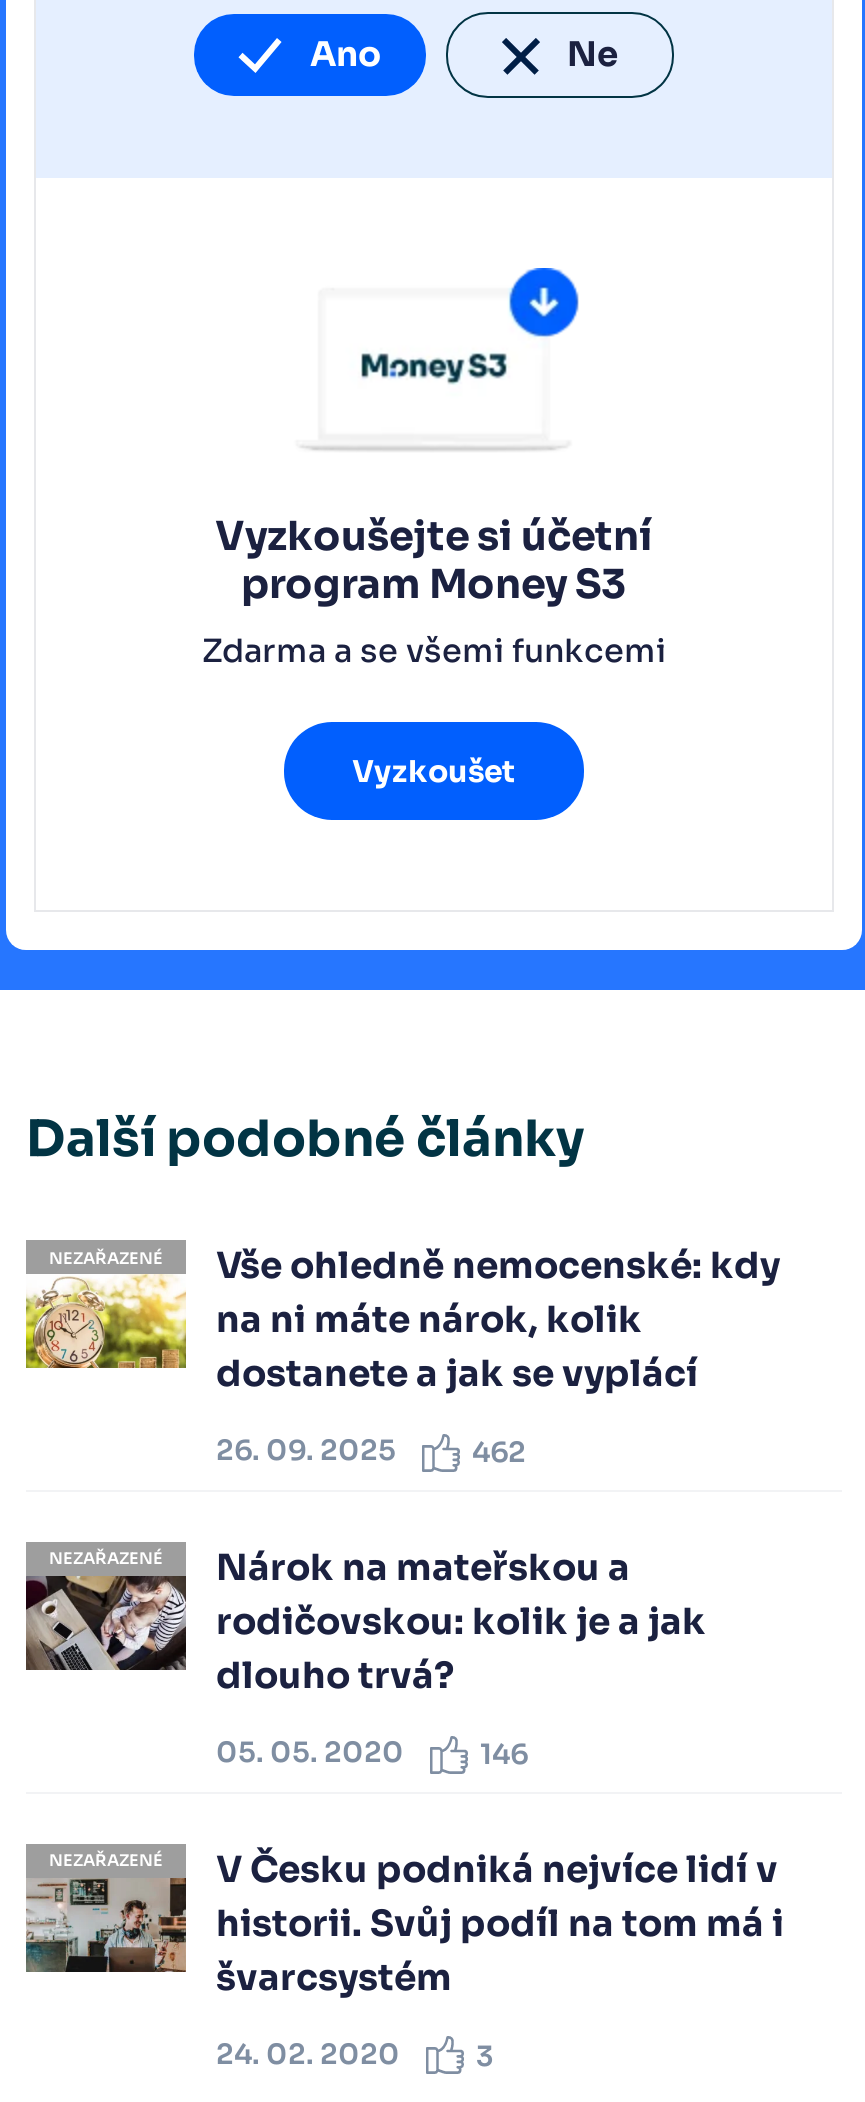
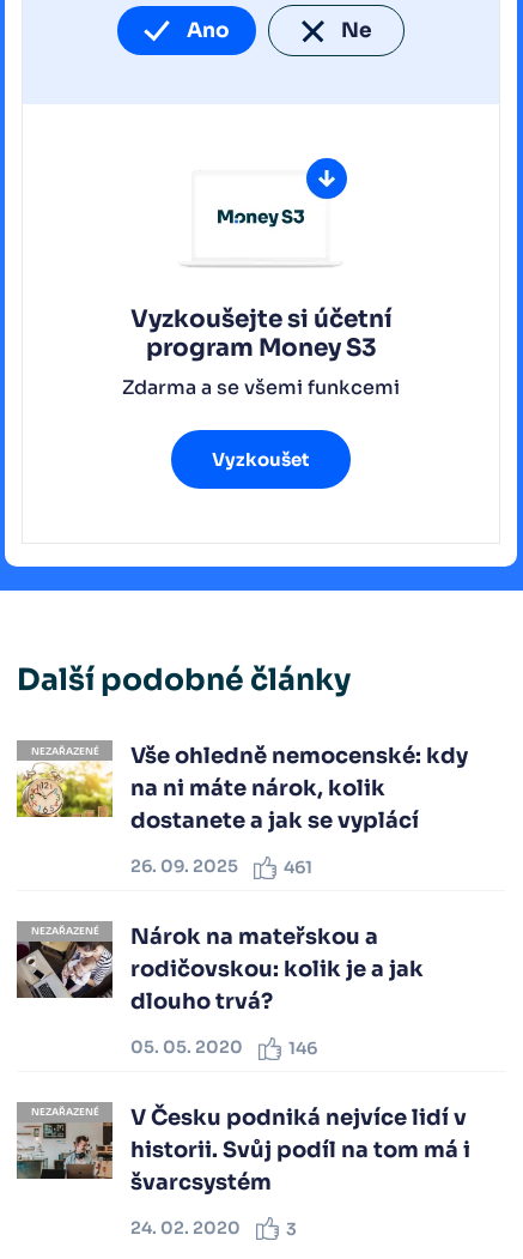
- 462
+ 461
